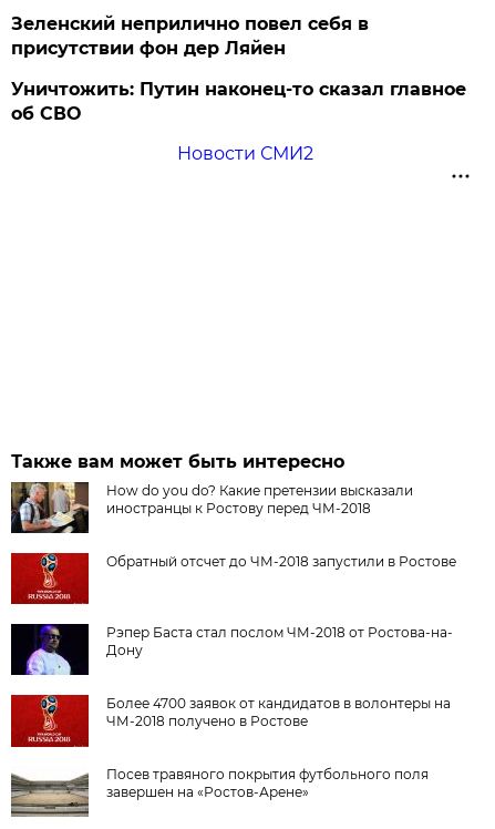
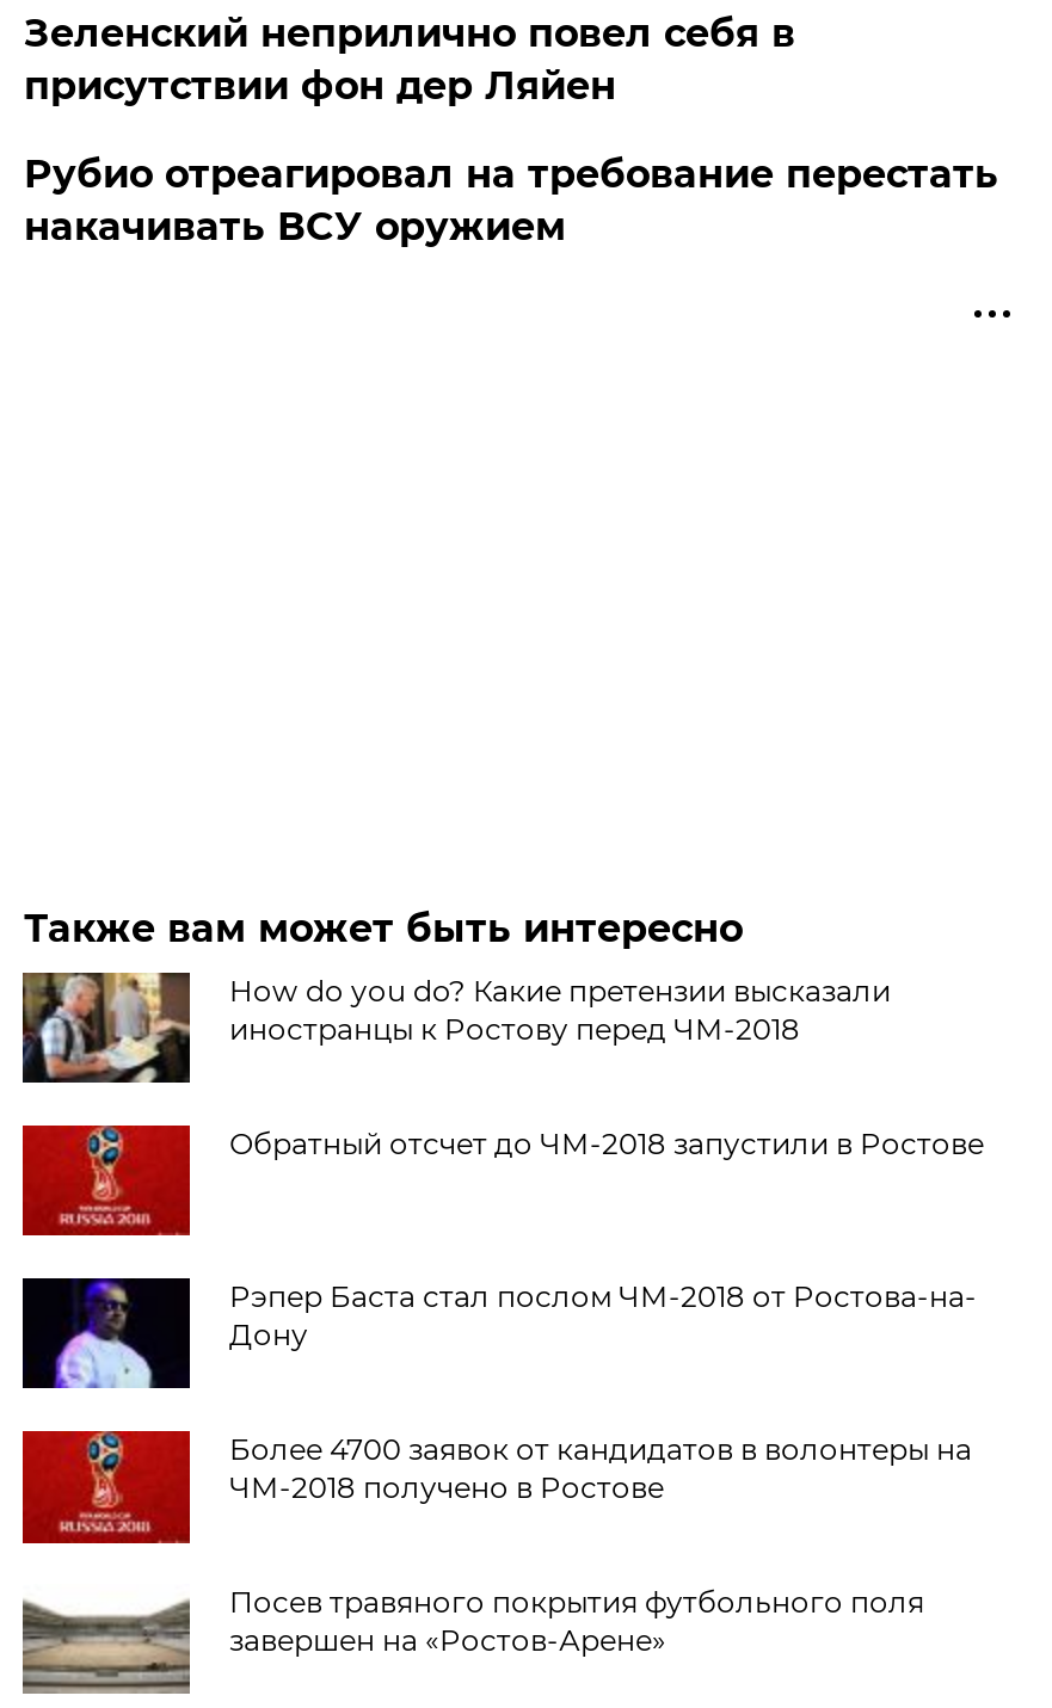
- Уничтожить: Путин наконец-то сказал главное
- об СВО
- Новости СМИ2
+ Рубио отреагировал на требование перестать
+ накачивать ВСУ оружием
